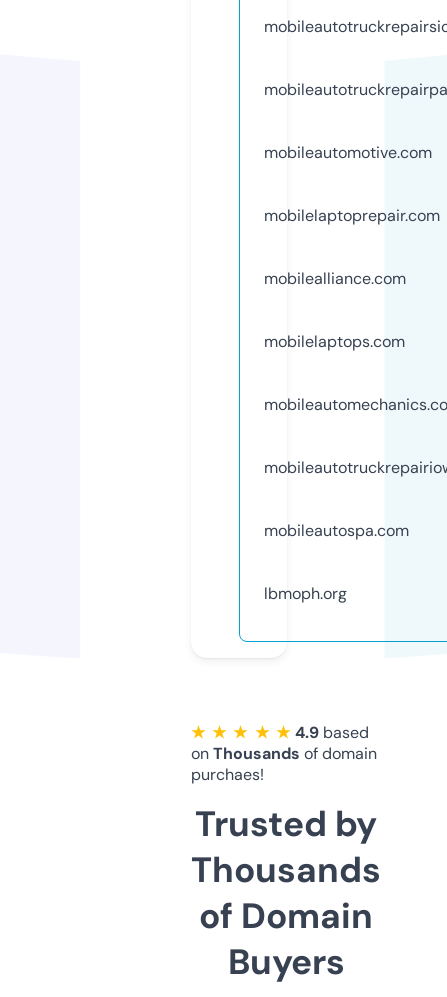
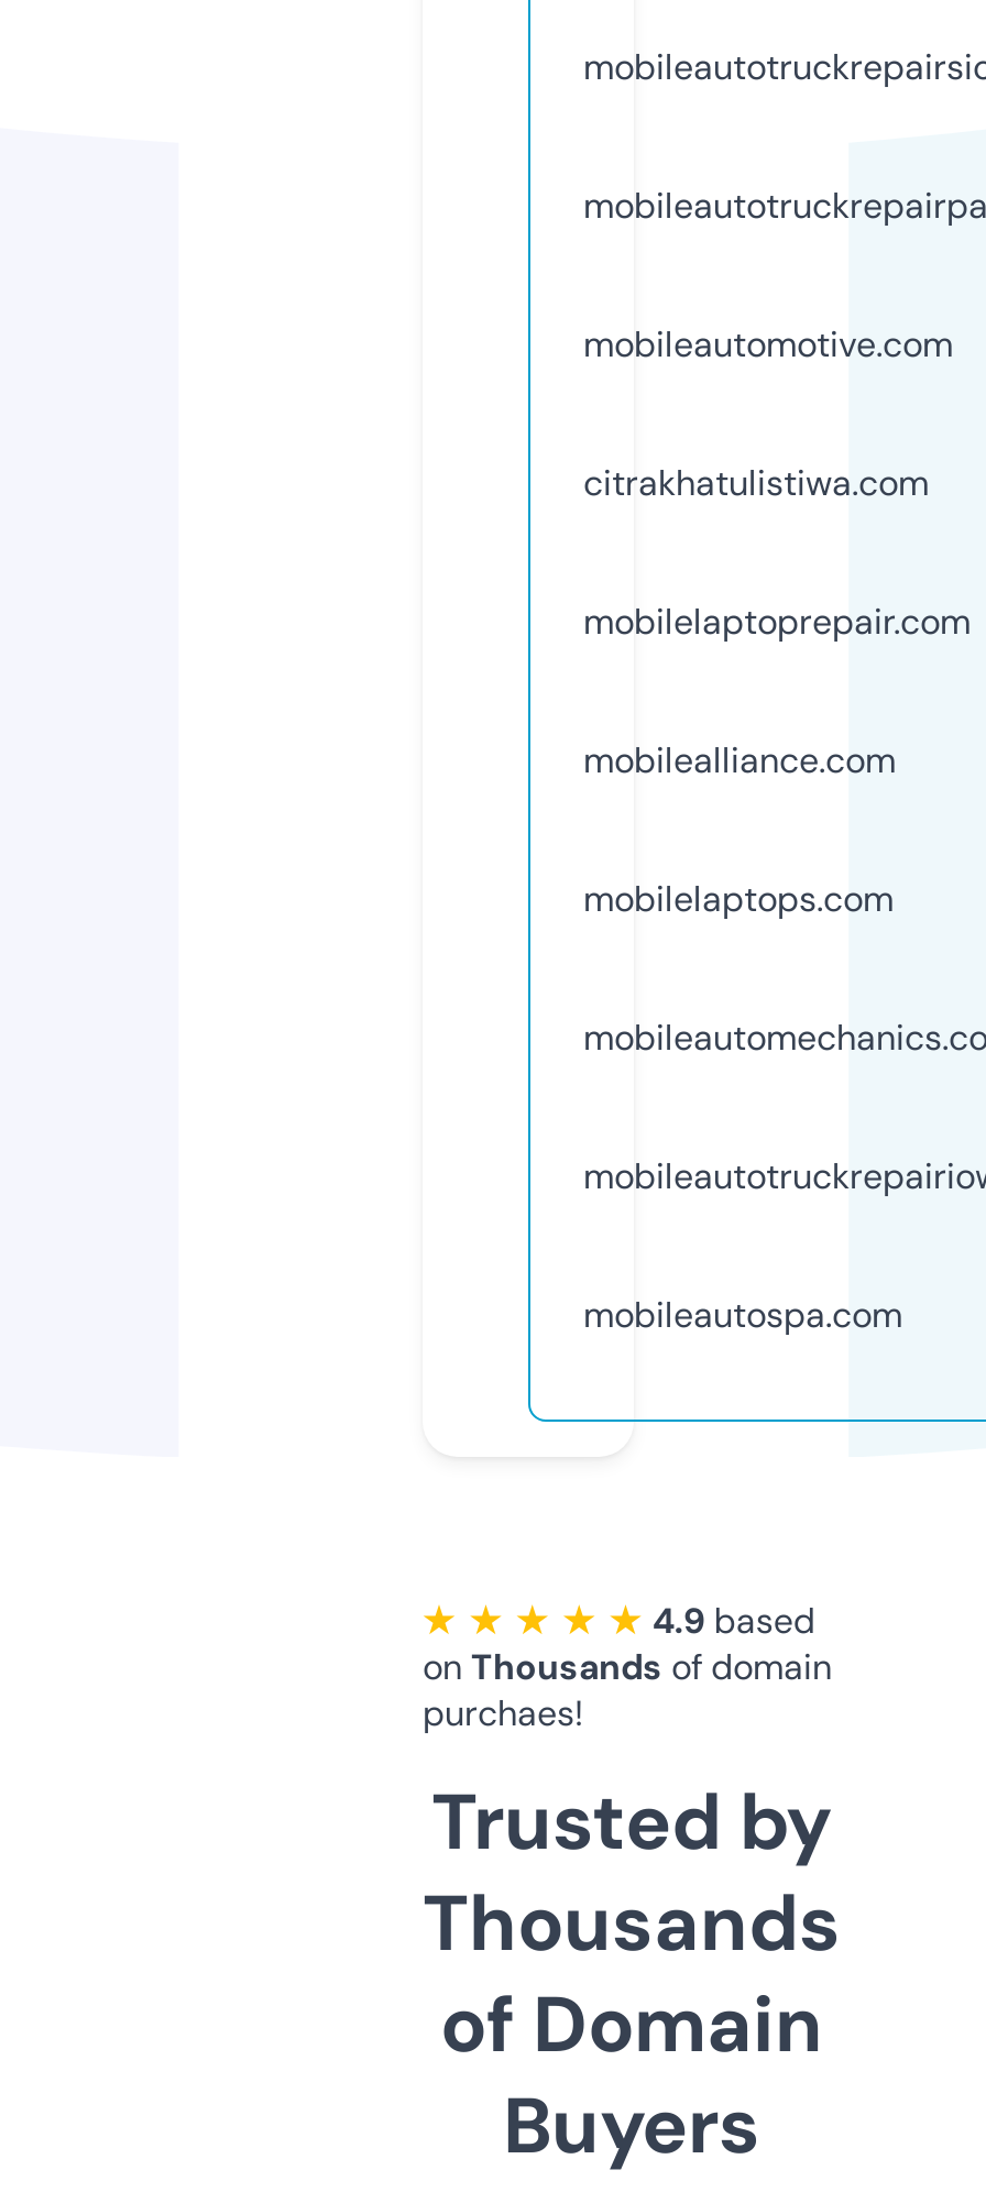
+ citrakhatulistiwa.com

moved down: mobilelaptoprepair.com | mobilealliance.com | mobilelaptops.com | mobileautospa.com

- lbmoph.org
